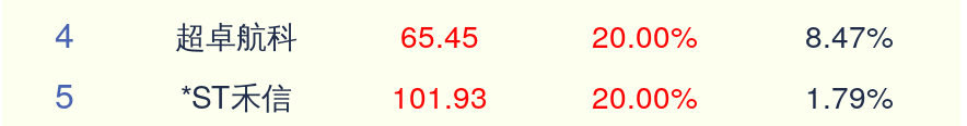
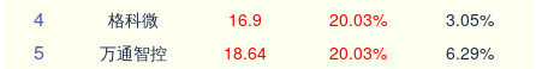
- 超卓航科
- 65.45
- 20.00%
- 8.47%
+ 格科微
+ 16.9
+ 20.03%
+ 3.05%

- *ST禾信
- 101.93
- 20.00%
- 1.79%
+ 万通智控
+ 18.64
+ 20.03%
+ 6.29%
